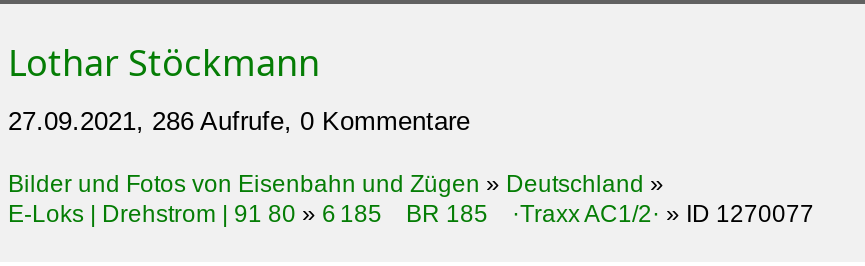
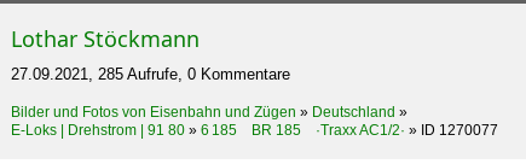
- 27.09.2021, 286 Aufrufe, 0 Kommentare
+ 27.09.2021, 285 Aufrufe, 0 Kommentare
